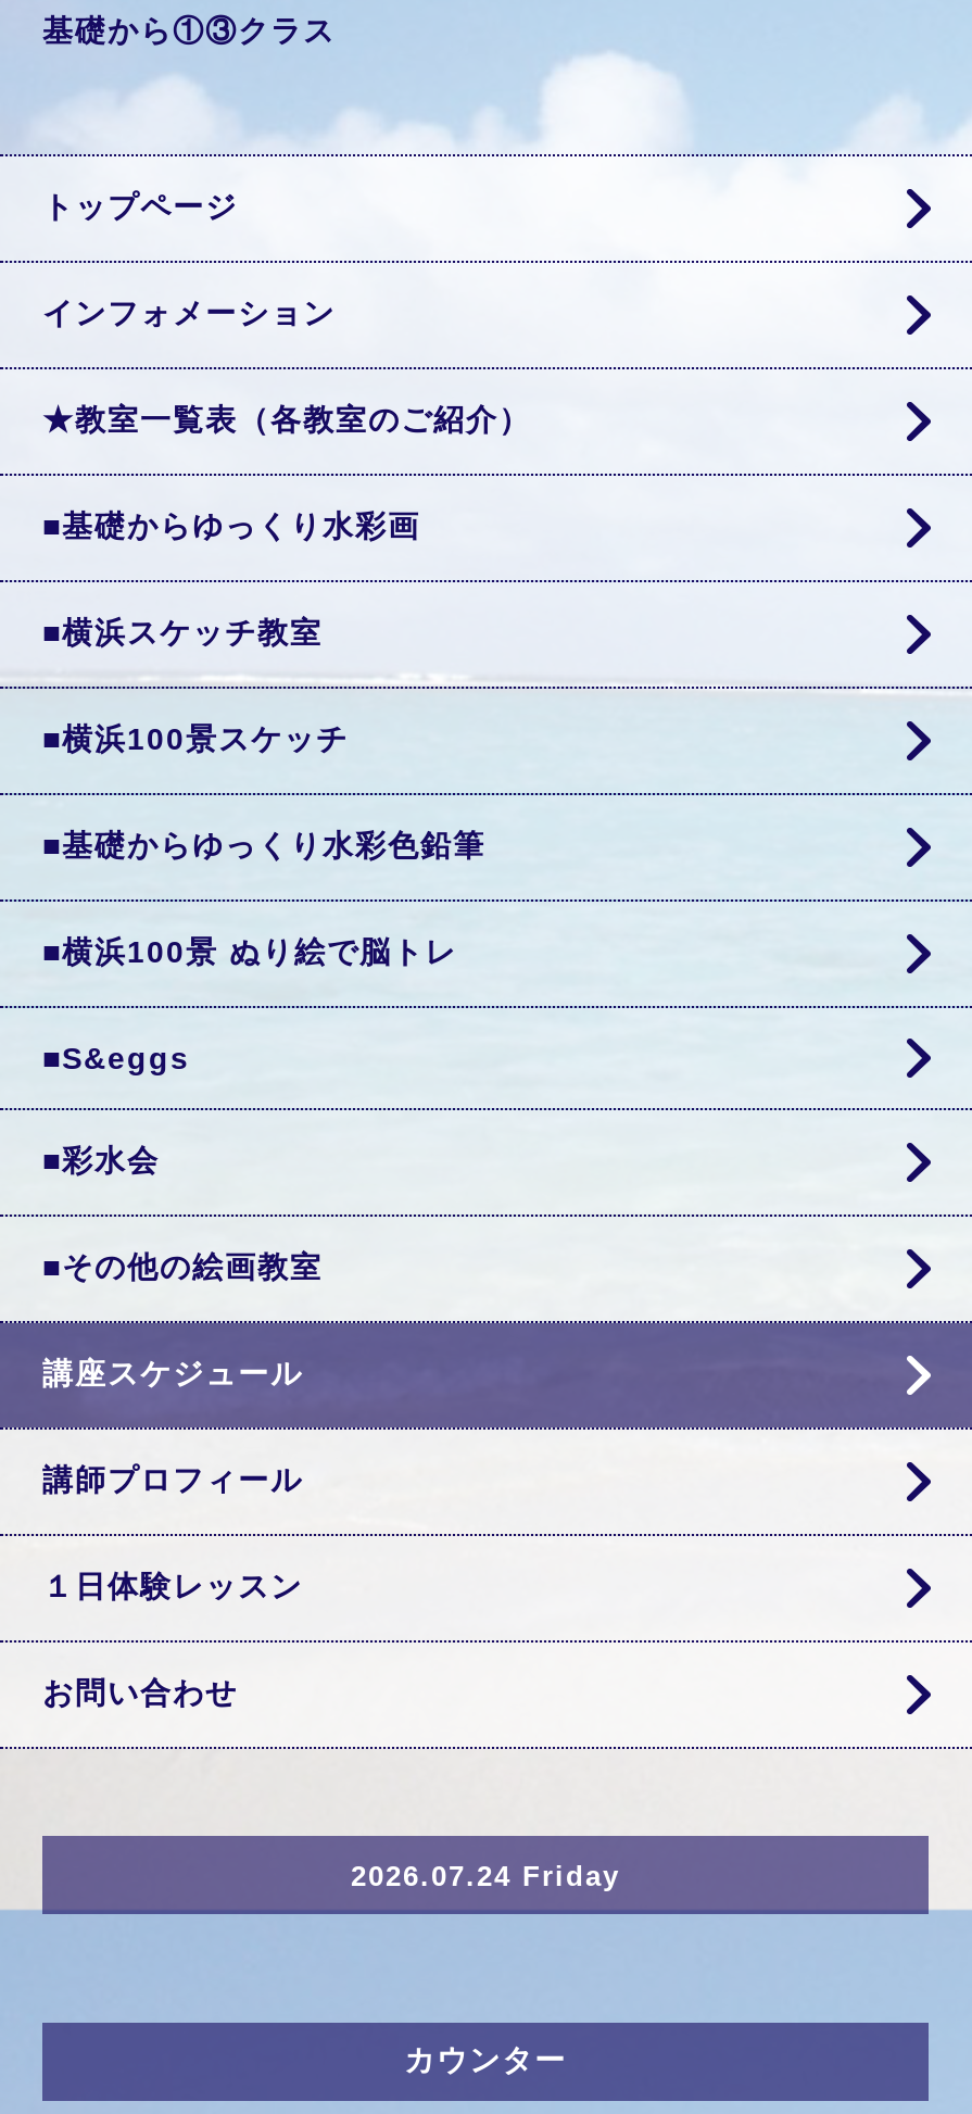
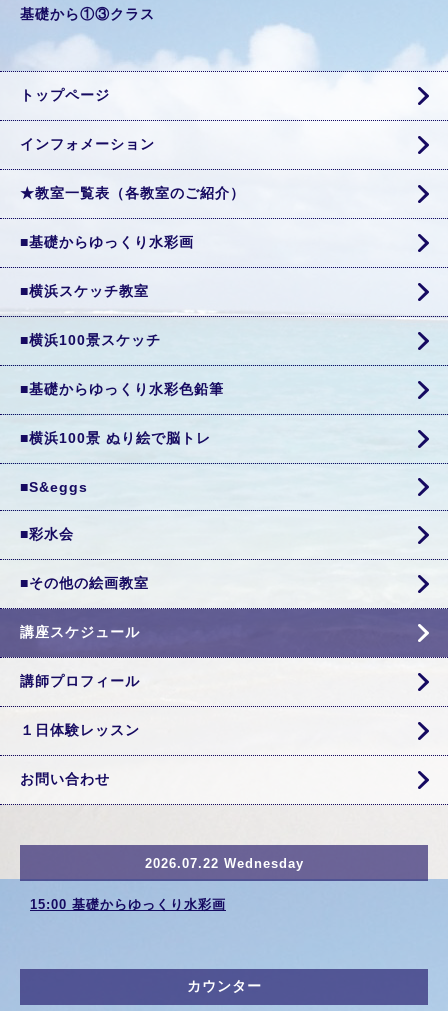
- 2026.07.24 Friday
+ 2026.07.22 Wednesday
+ 15:00 基礎からゆっくり水彩画
